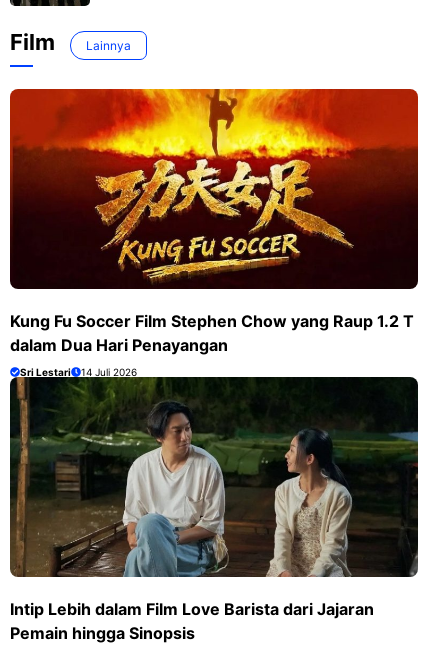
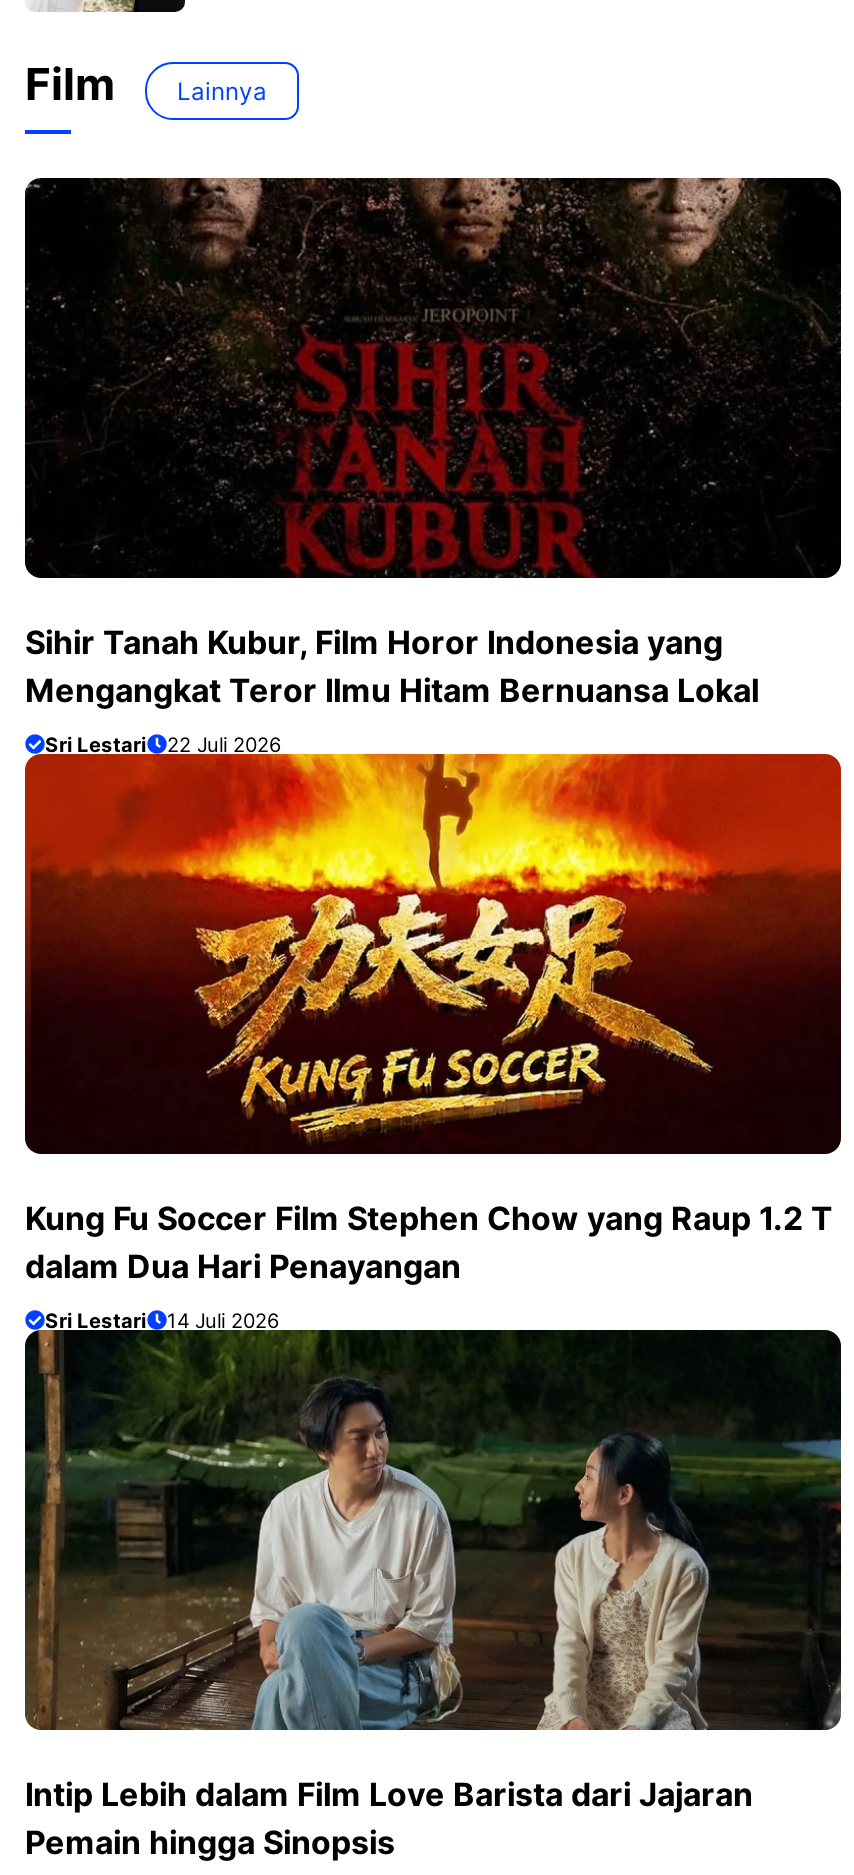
+ [image]
+ Sihir Tanah Kubur, Film Horor Indonesia yang
+ Mengangkat Teror Ilmu Hitam Bernuansa Lokal
+ Sri Lestari
+ 22 Juli 2026
